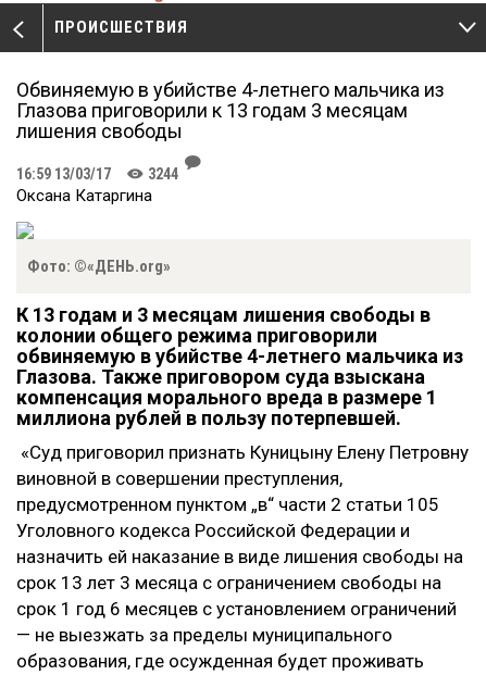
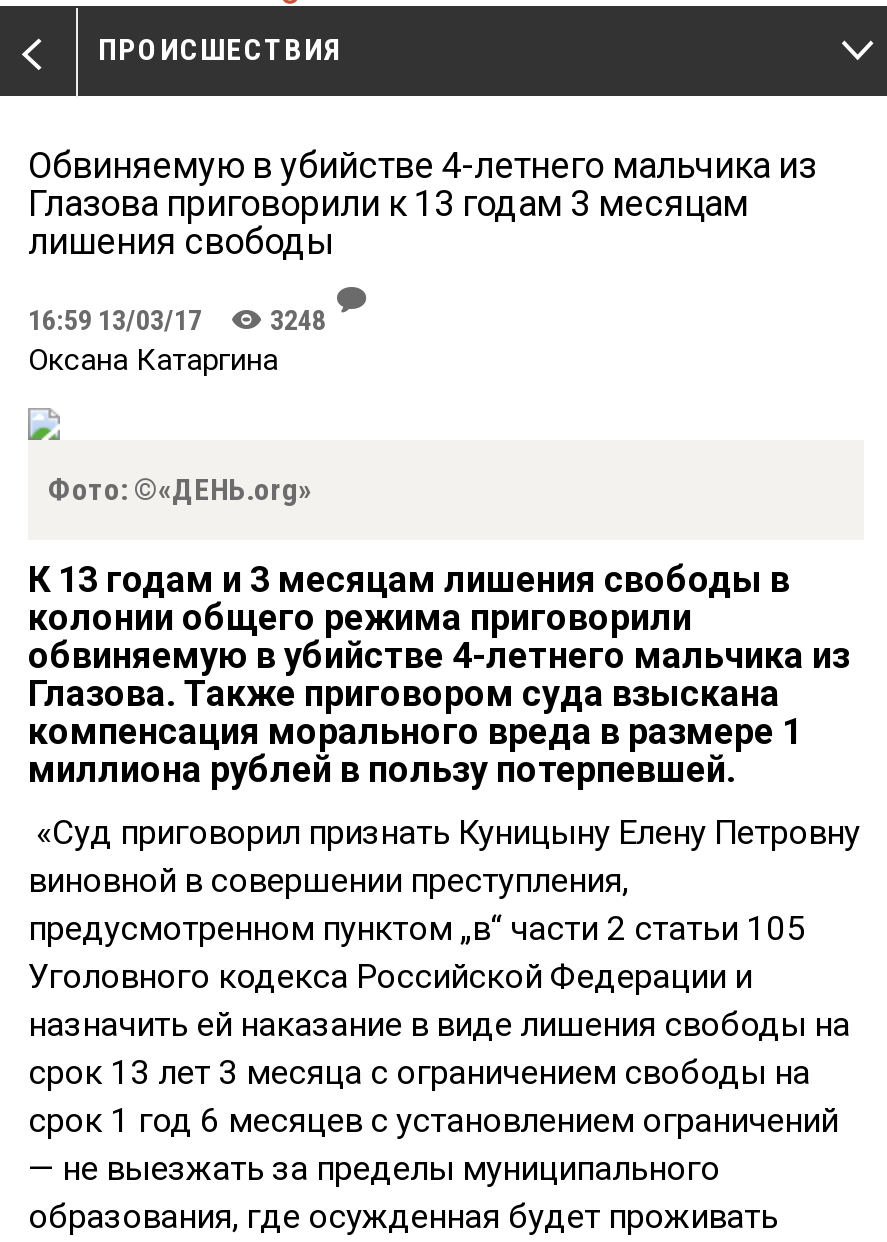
- 16:59 13/03/17 K 3244
+ 16:59 13/03/17 K 3248
